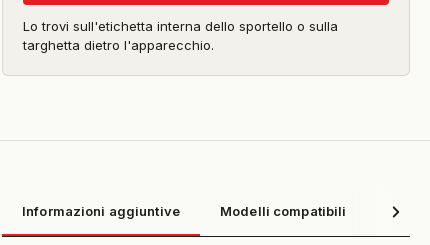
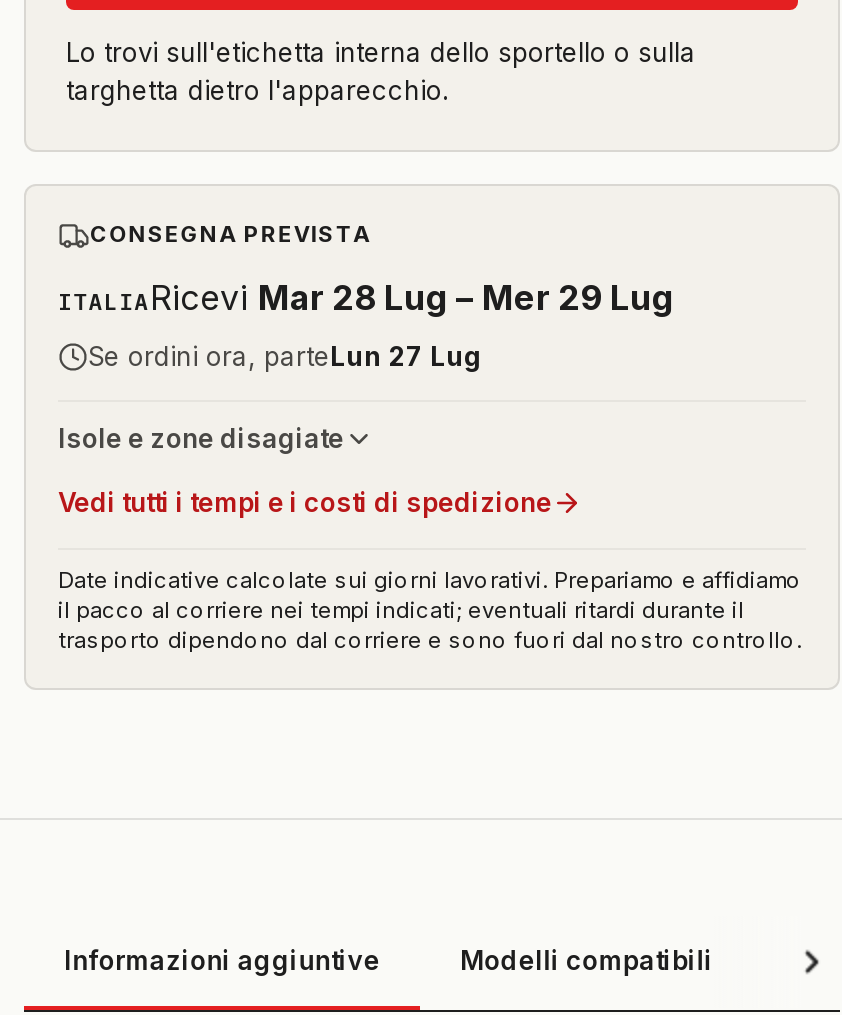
+ CONSEGNA PREVISTA
+ ITALIARicevi Mar 28 Lug – Mer 29 Lug
+ Se ordini ora, parteLun 27 Lug
+ Isole e zone disagiate
+ Vedi tutti i tempi e i costi di spedizione
+ Date indicative calcolate sui giorni lavorativi. Prepariamo e affidiamo
+ il pacco al corriere nei tempi indicati; eventuali ritardi durante il
+ trasporto dipendono dal corriere e sono fuori dal nostro controllo.
